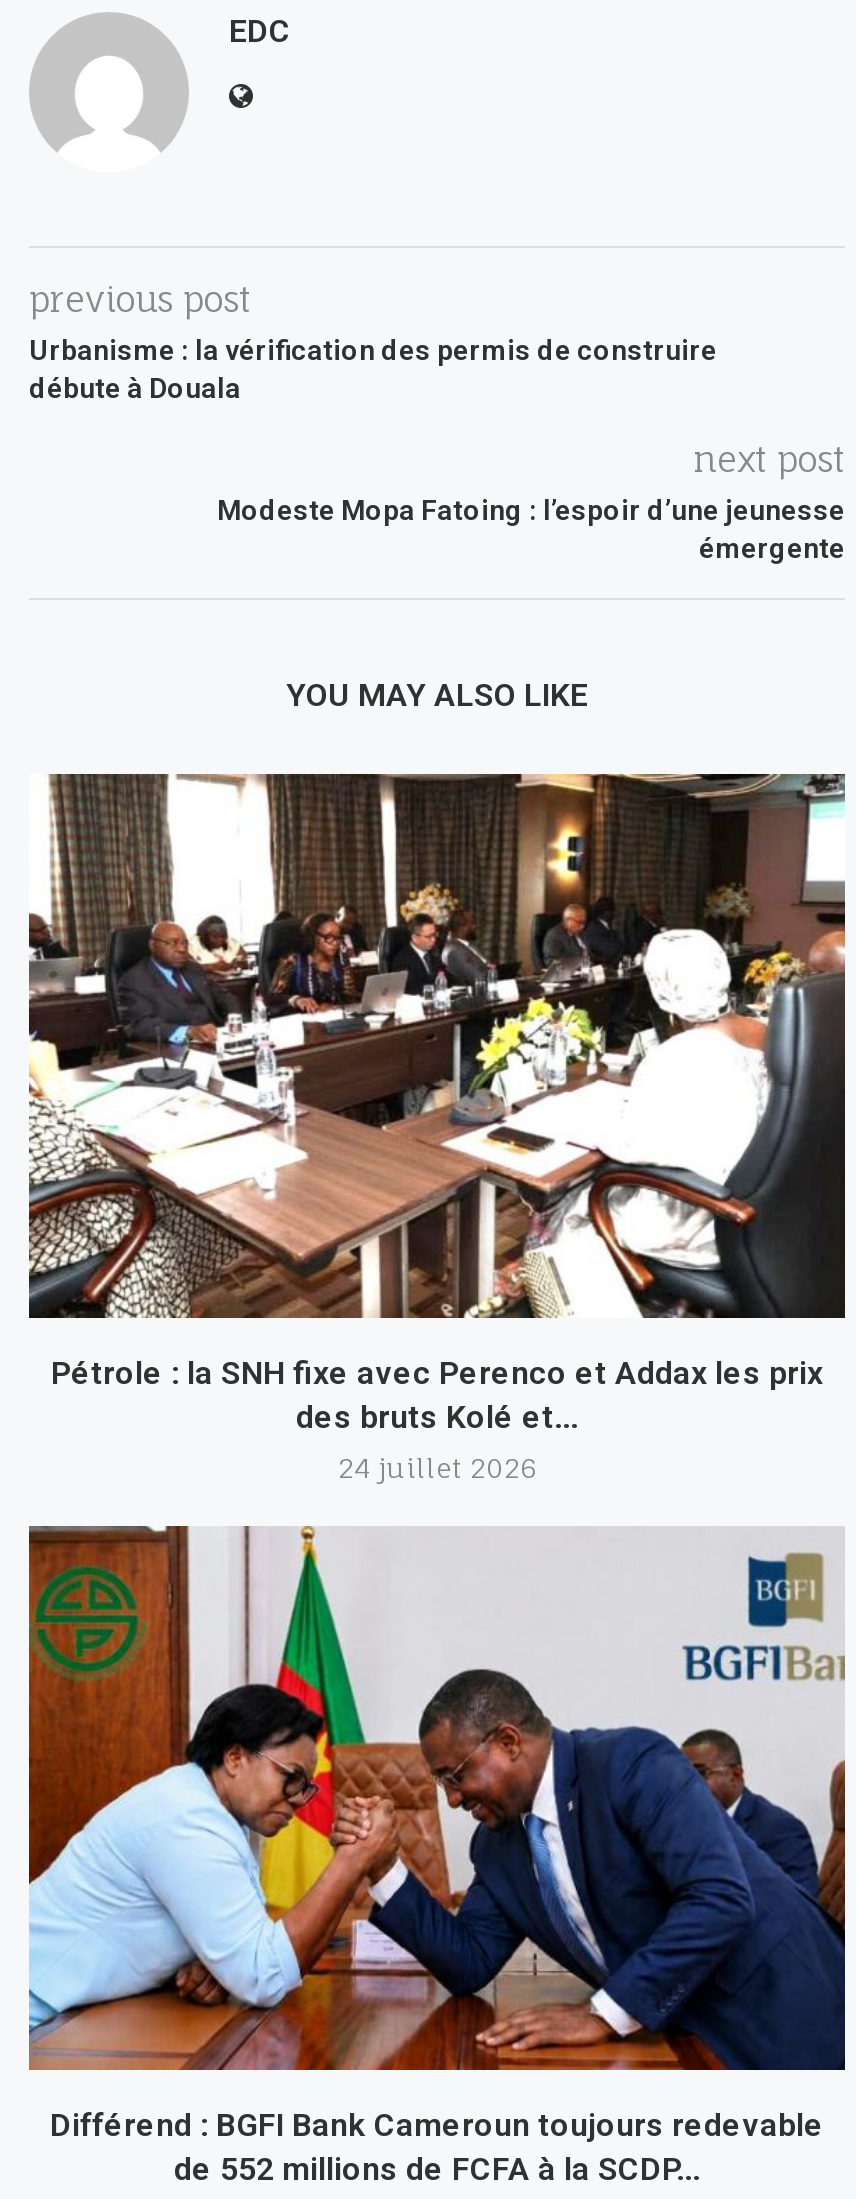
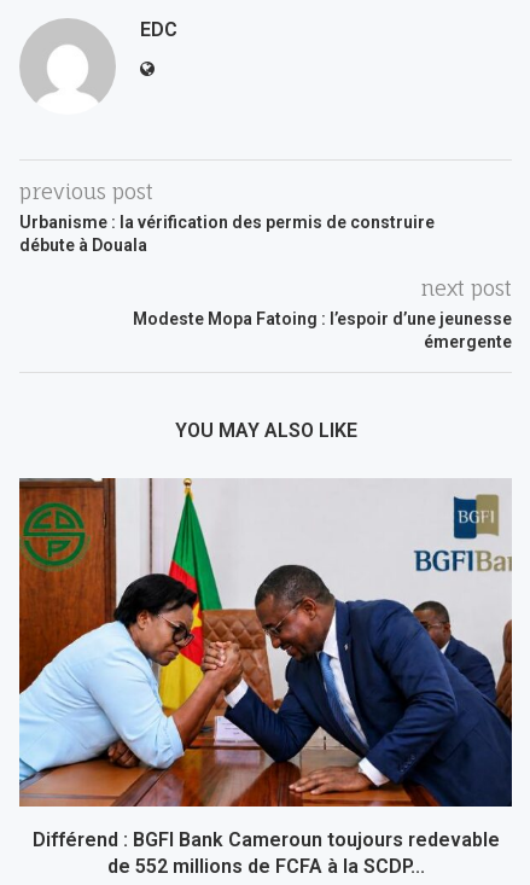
- [image]
- Pétrole : la SNH fixe avec Perenco et Addax les prix
- des bruts Kolé et...
- 24 juillet 2026
